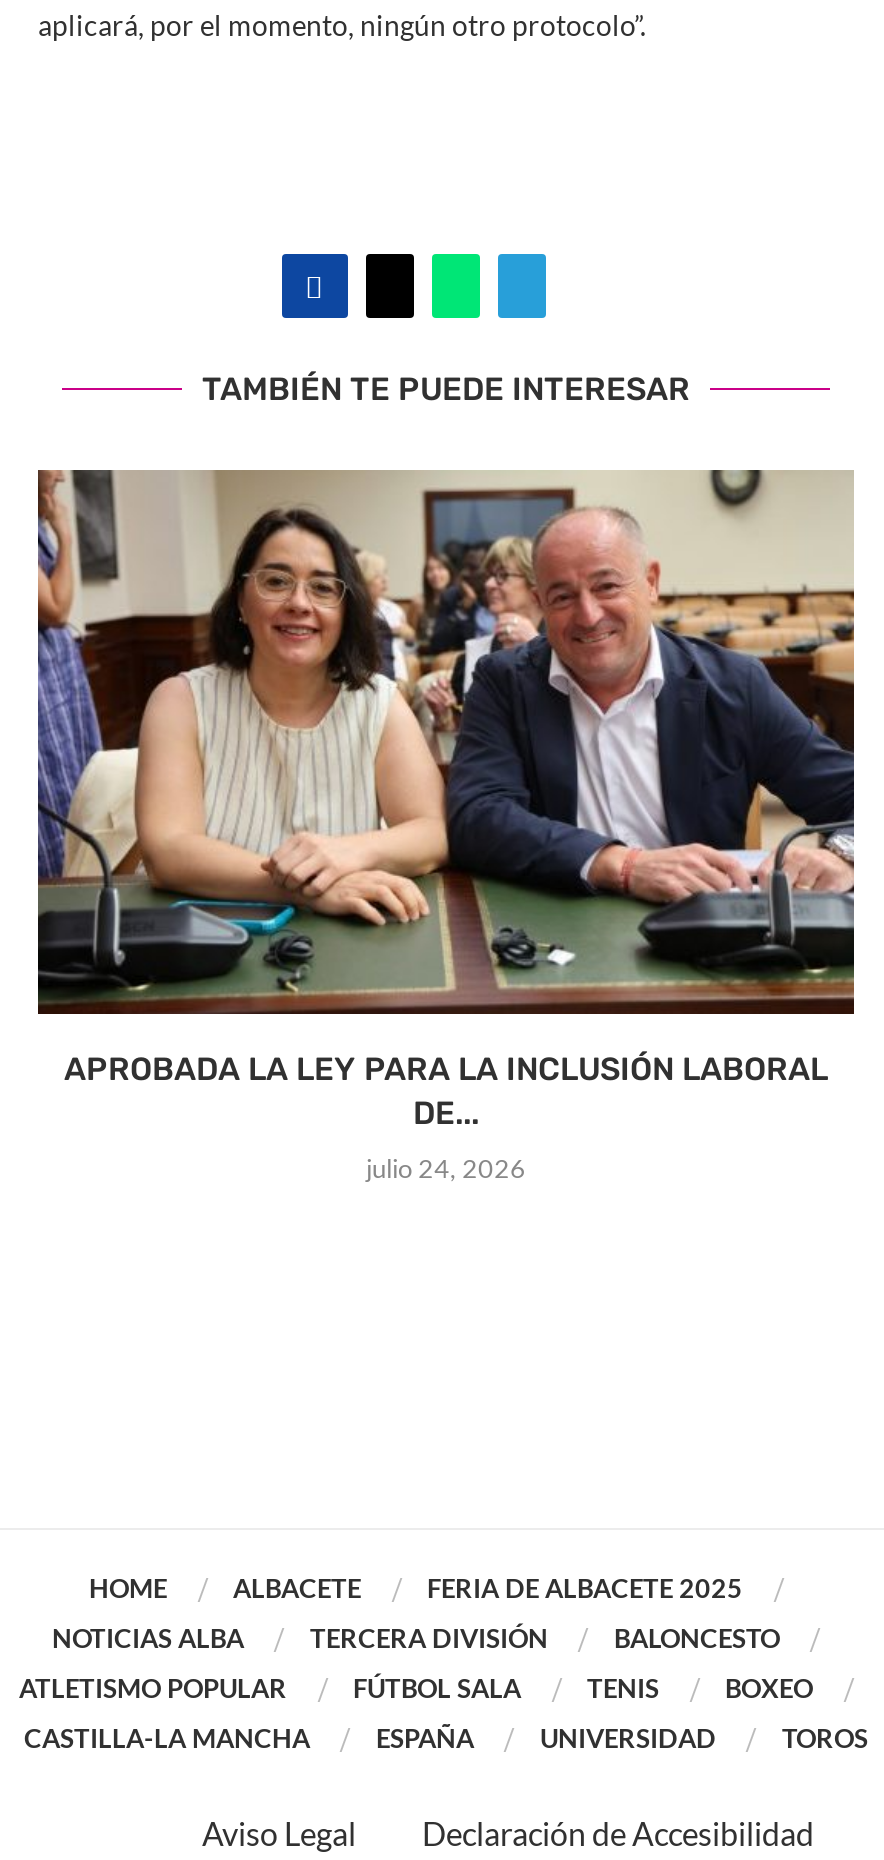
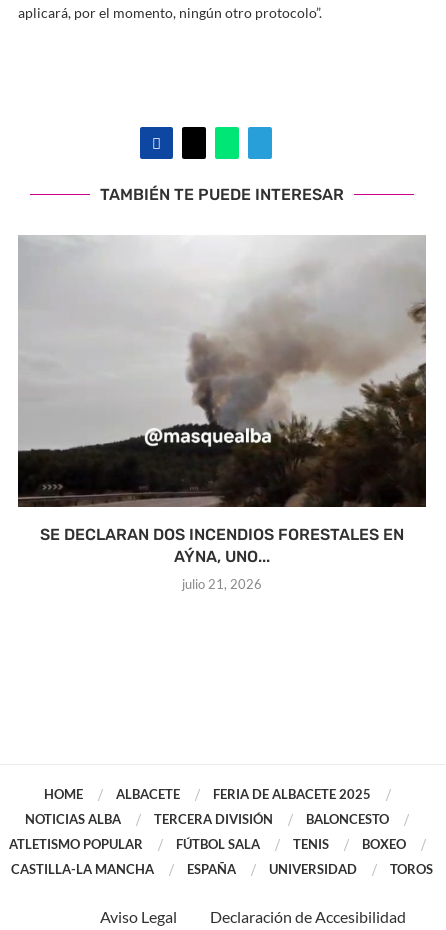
- [image]
- APROBADA LA LEY PARA LA INCLUSIÓN LABORAL
- DE...
+ [image]
+ SE DECLARAN DOS INCENDIOS FORESTALES EN
+ AÝNA, UNO...

- julio 24, 2026
+ julio 21, 2026
